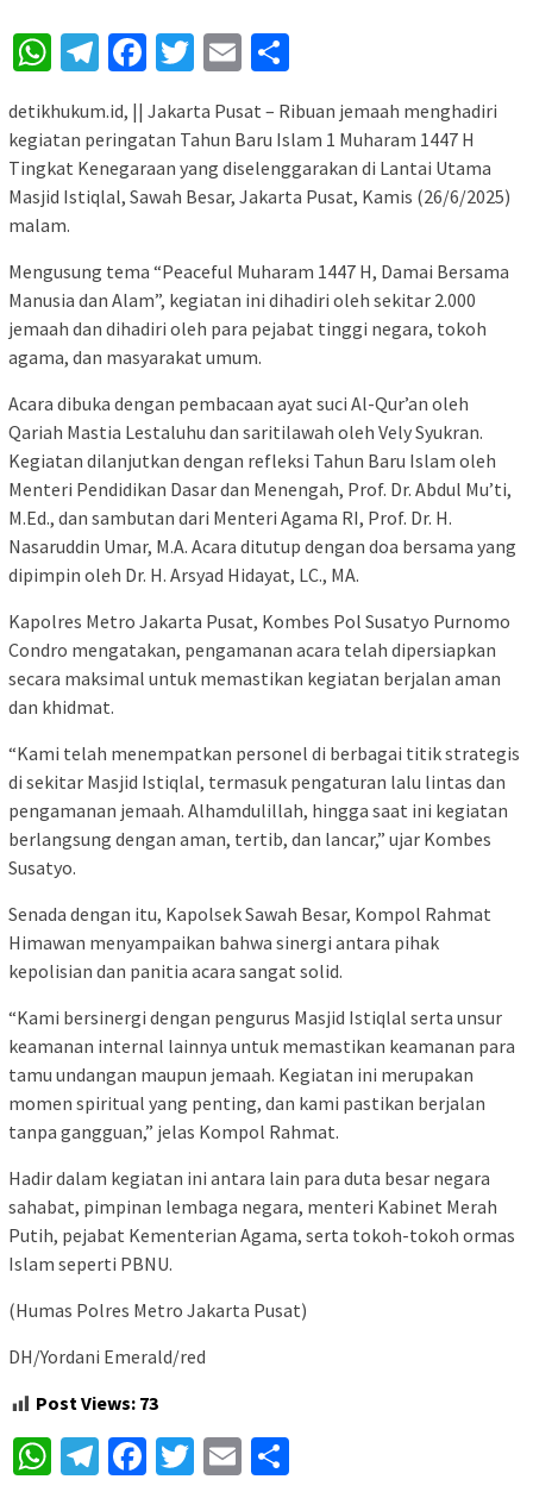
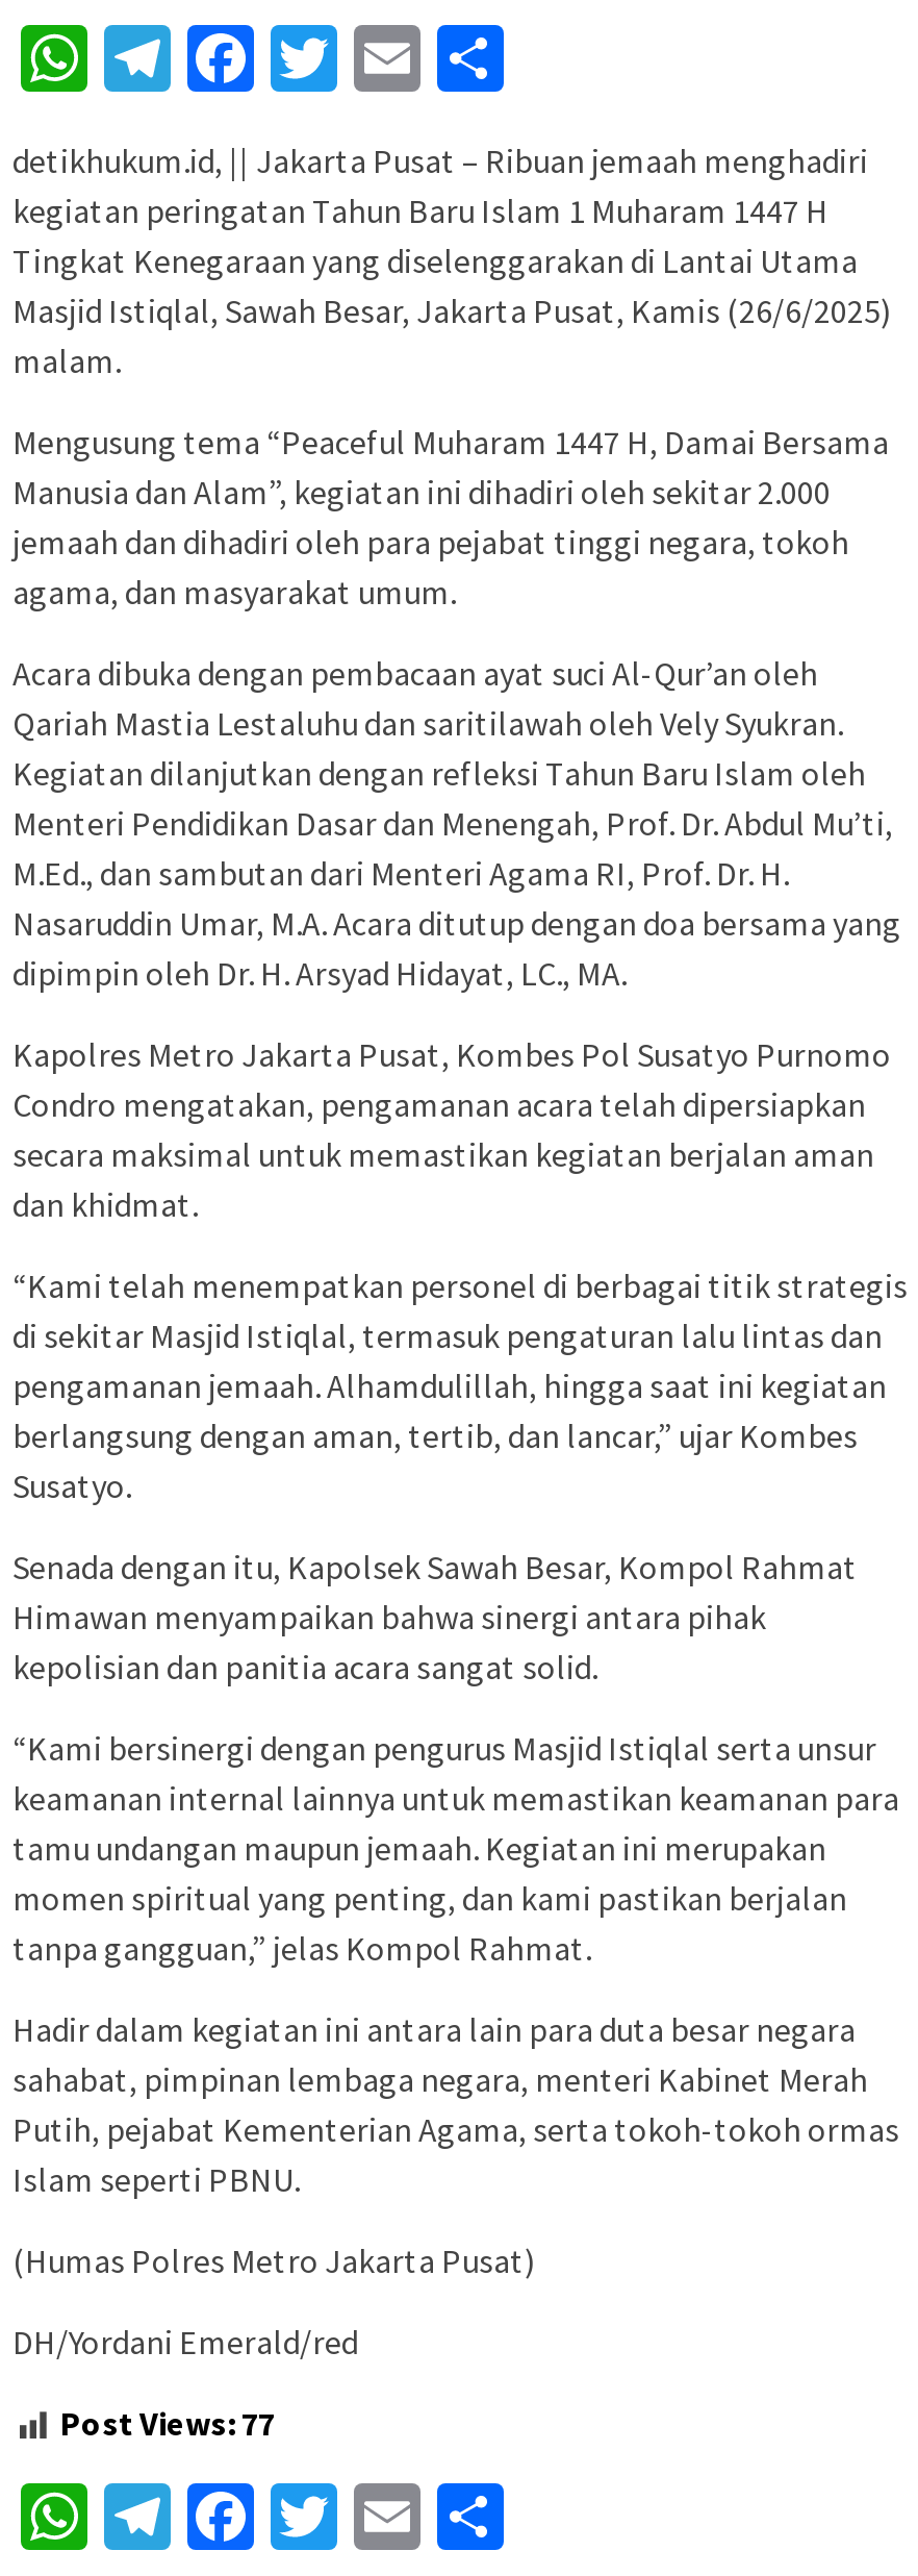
- Post Views: 73
+ Post Views: 77
